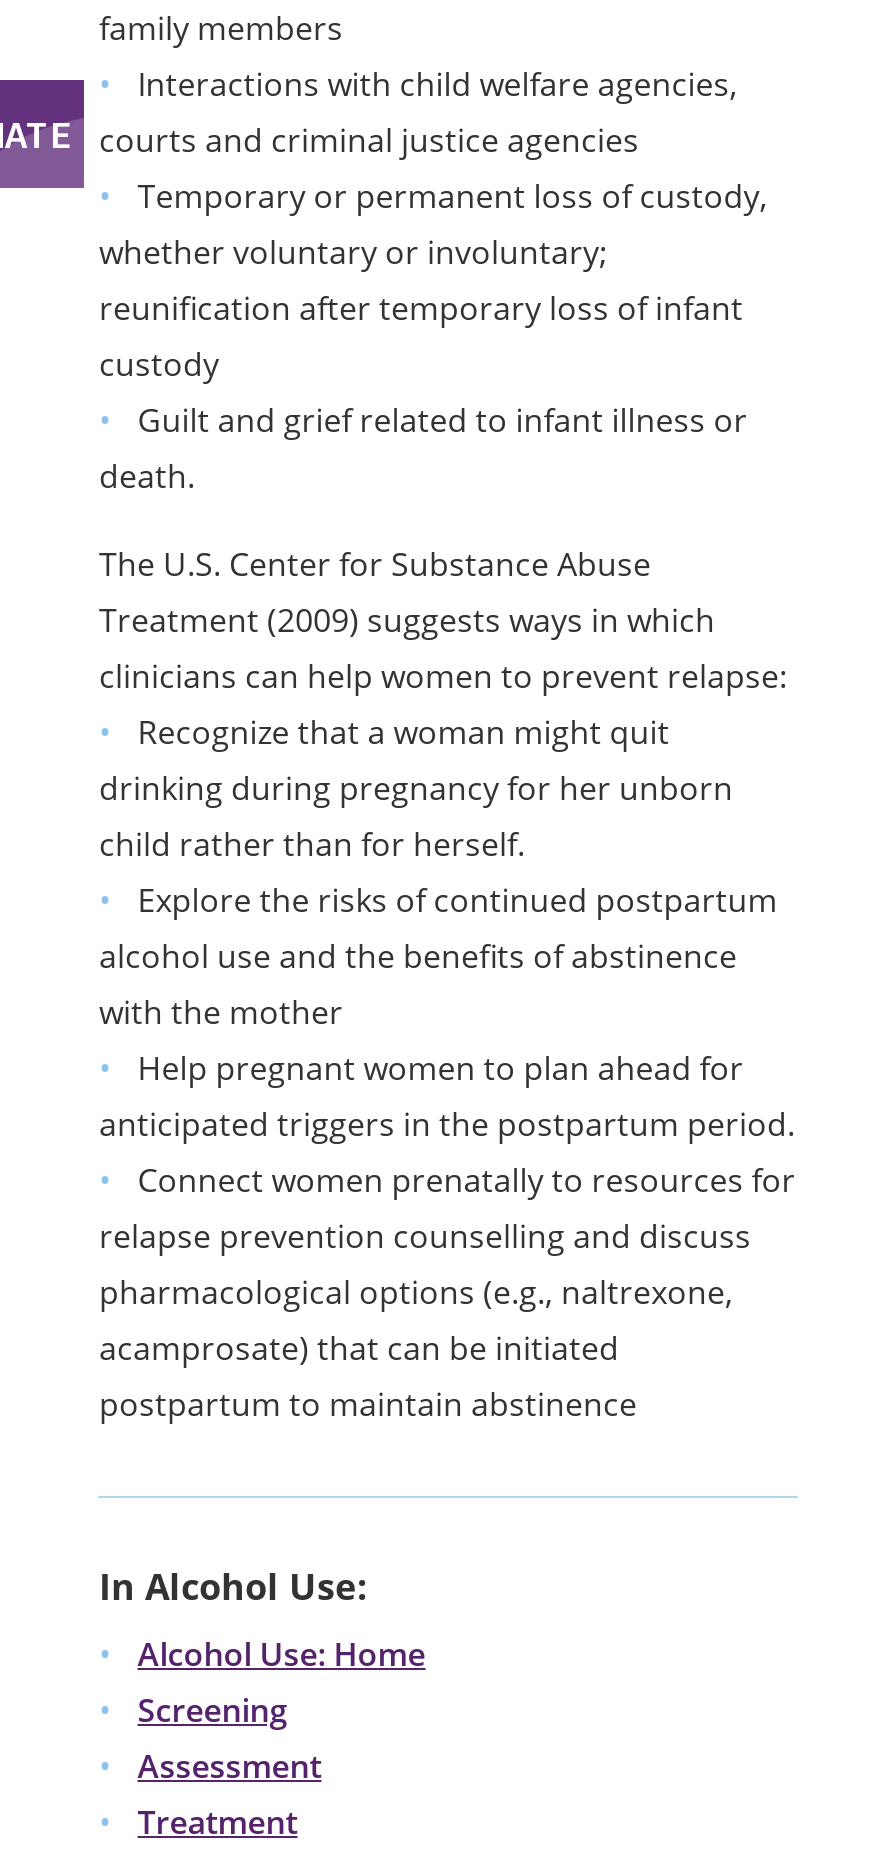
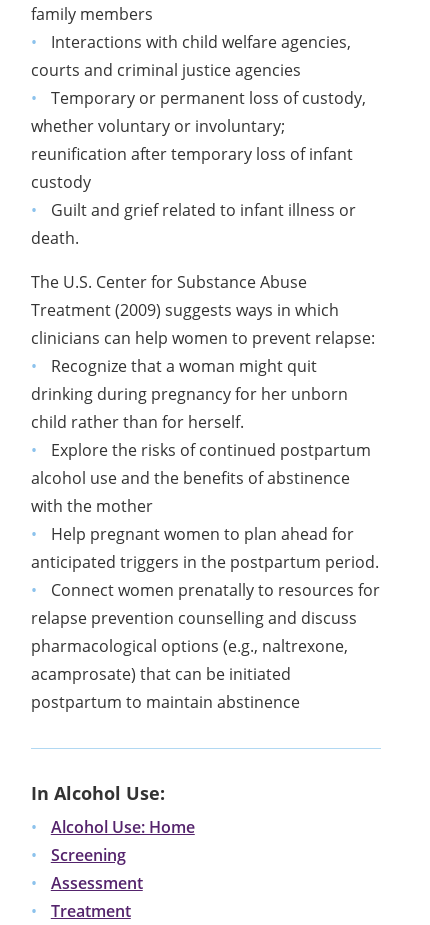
- [image]
